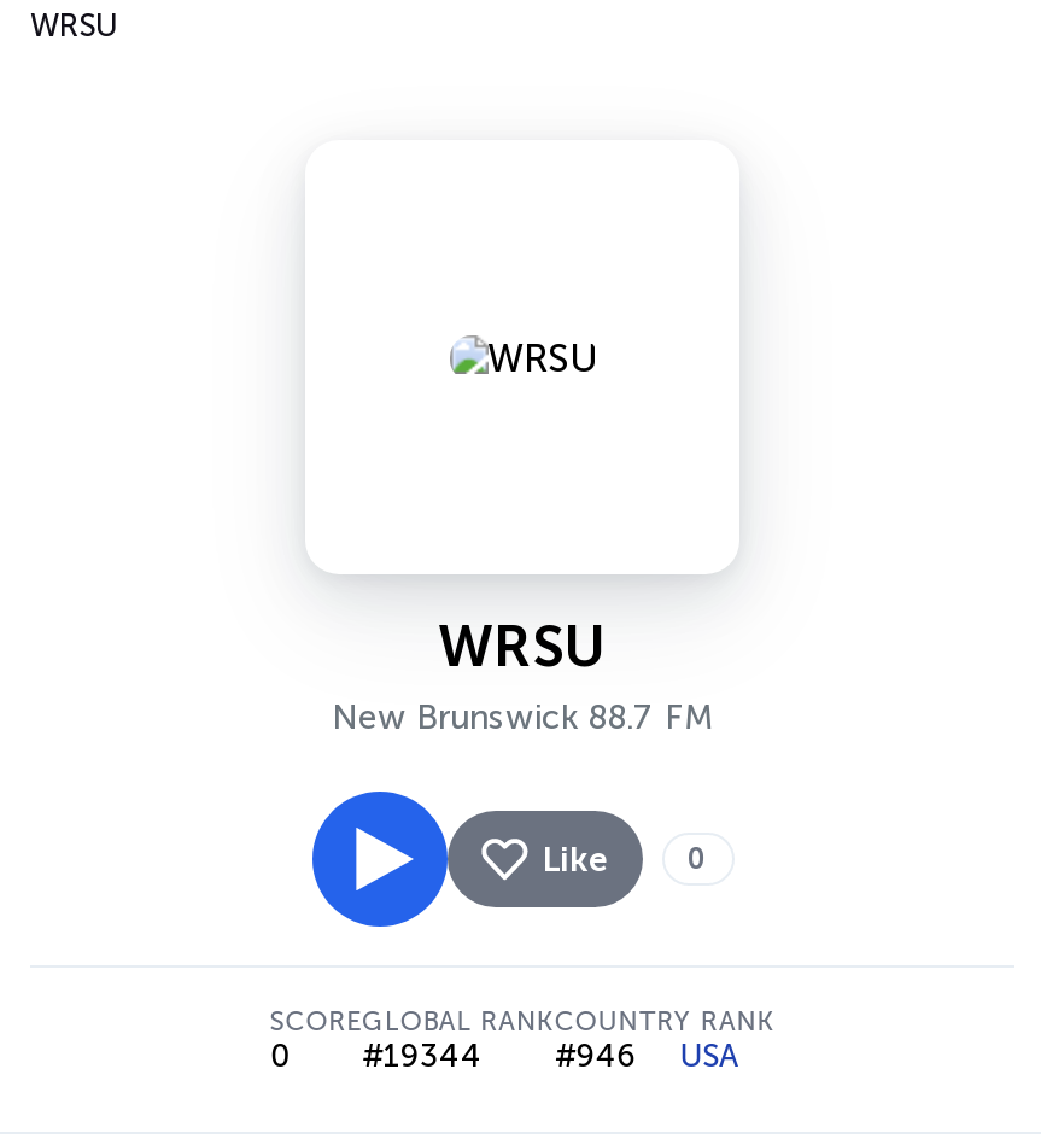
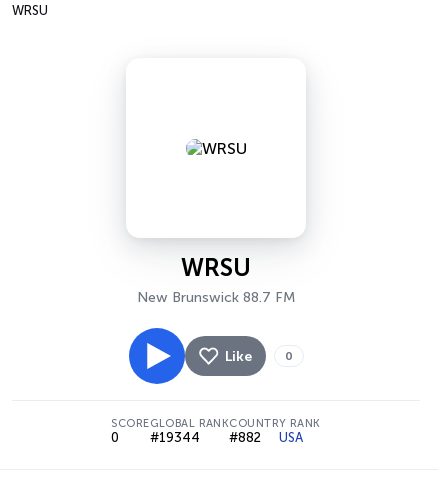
- #19344 #946 USA
+ #19344 #882 USA
